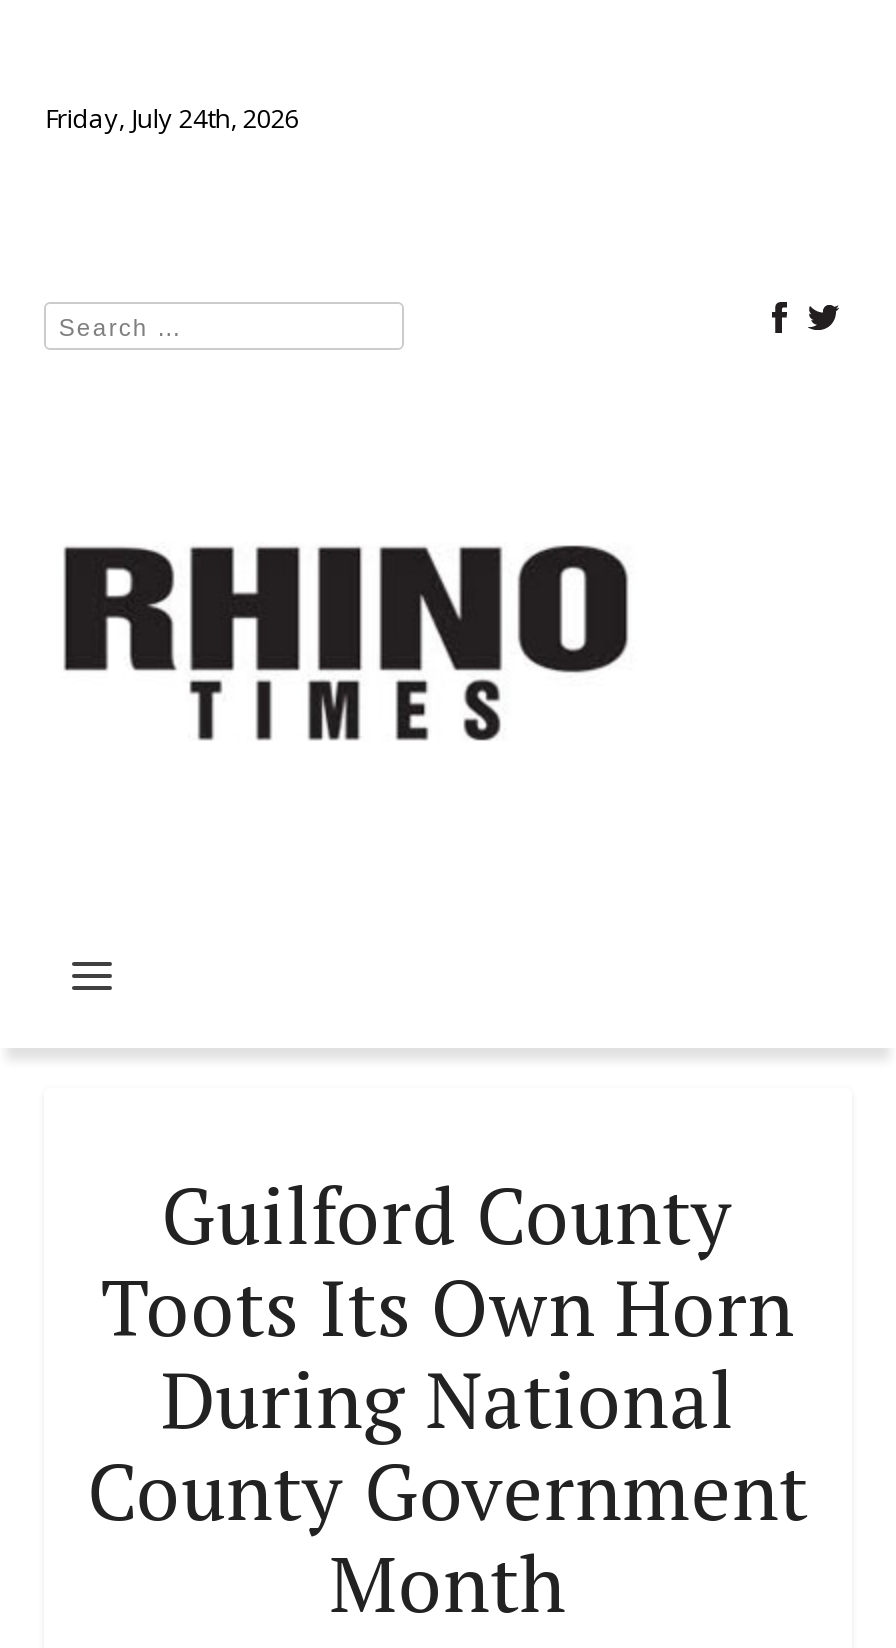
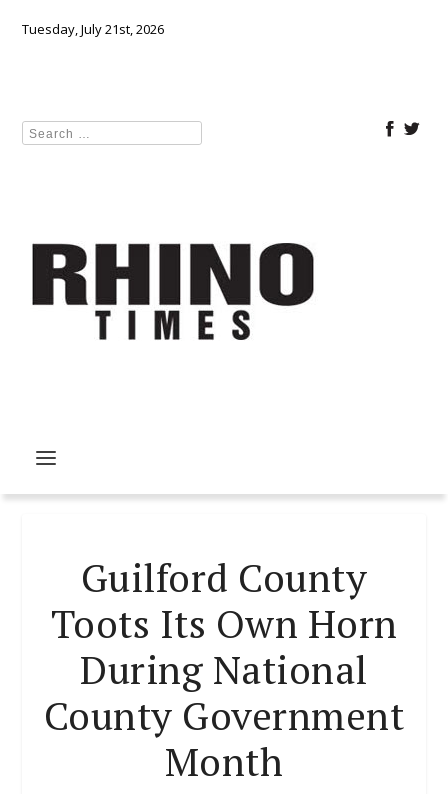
- Friday, July 24th, 2026
+ Tuesday, July 21st, 2026
